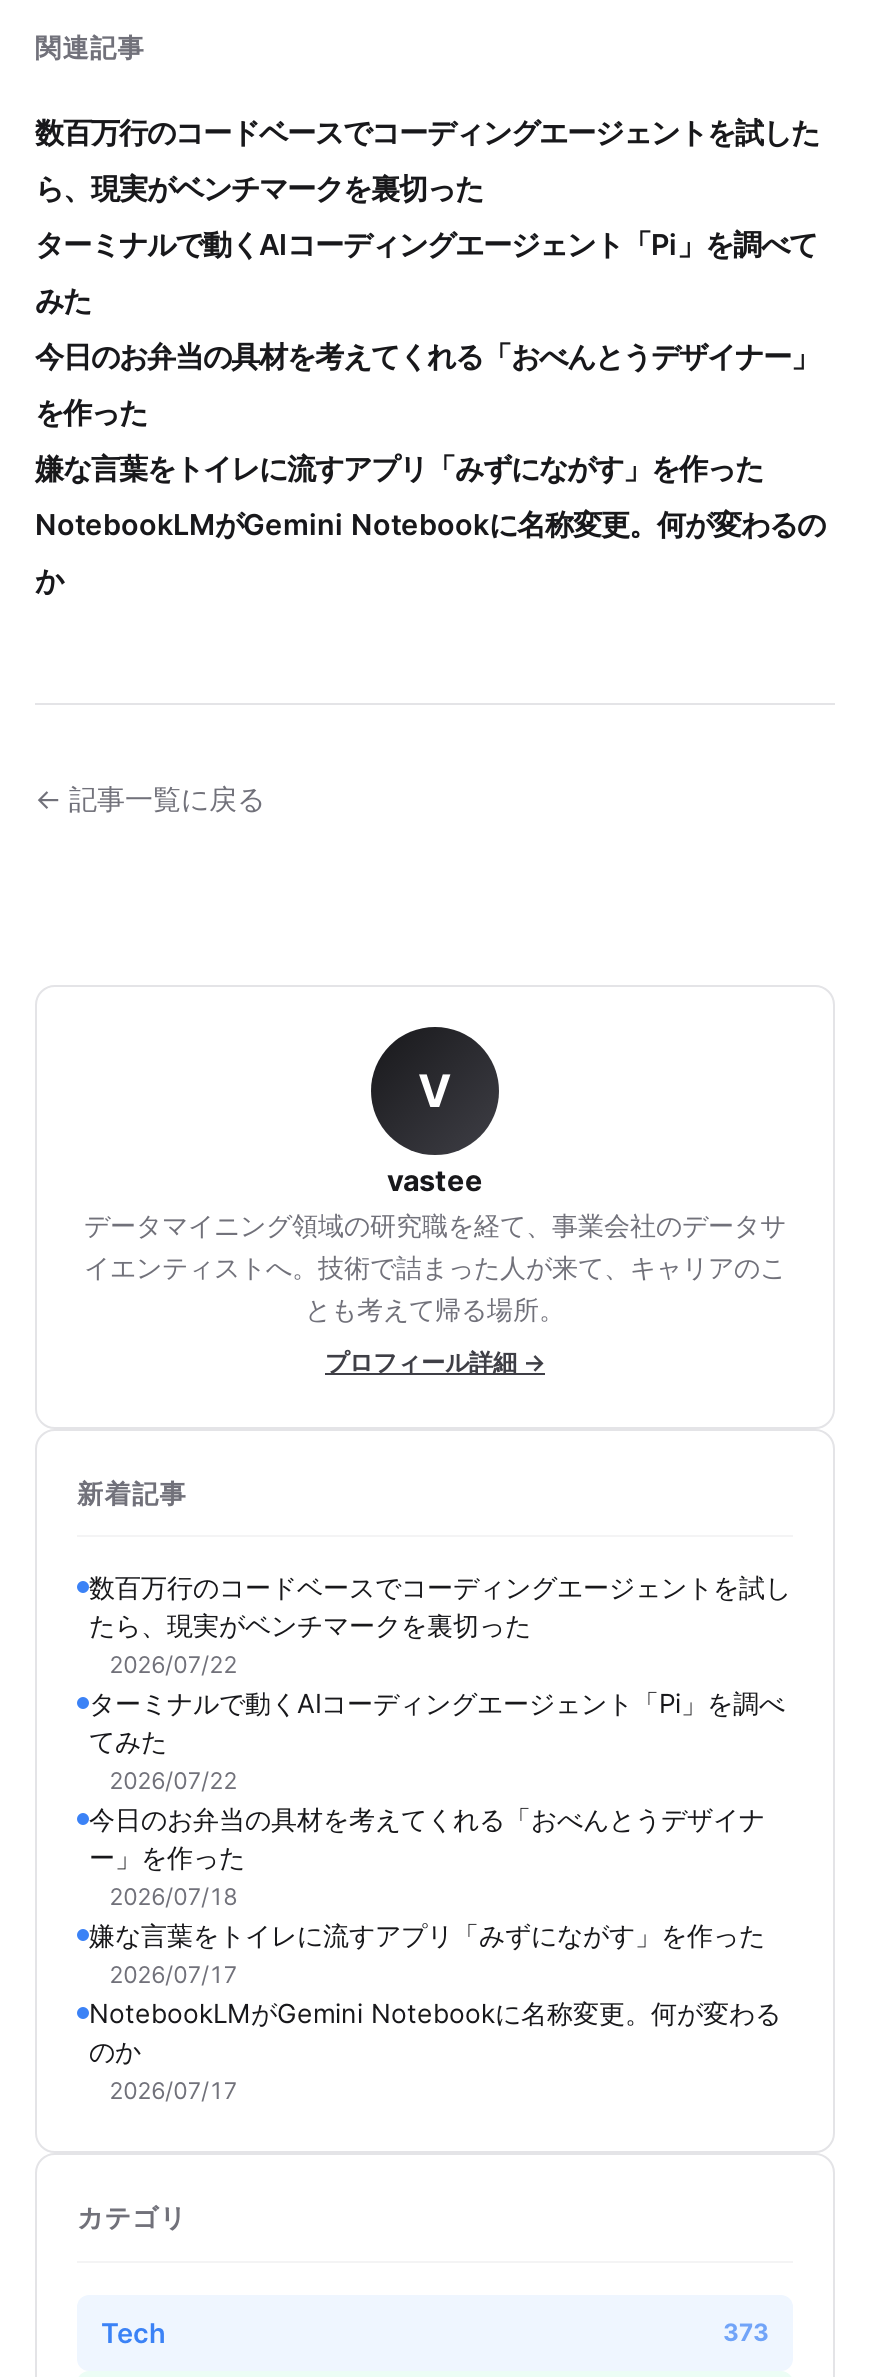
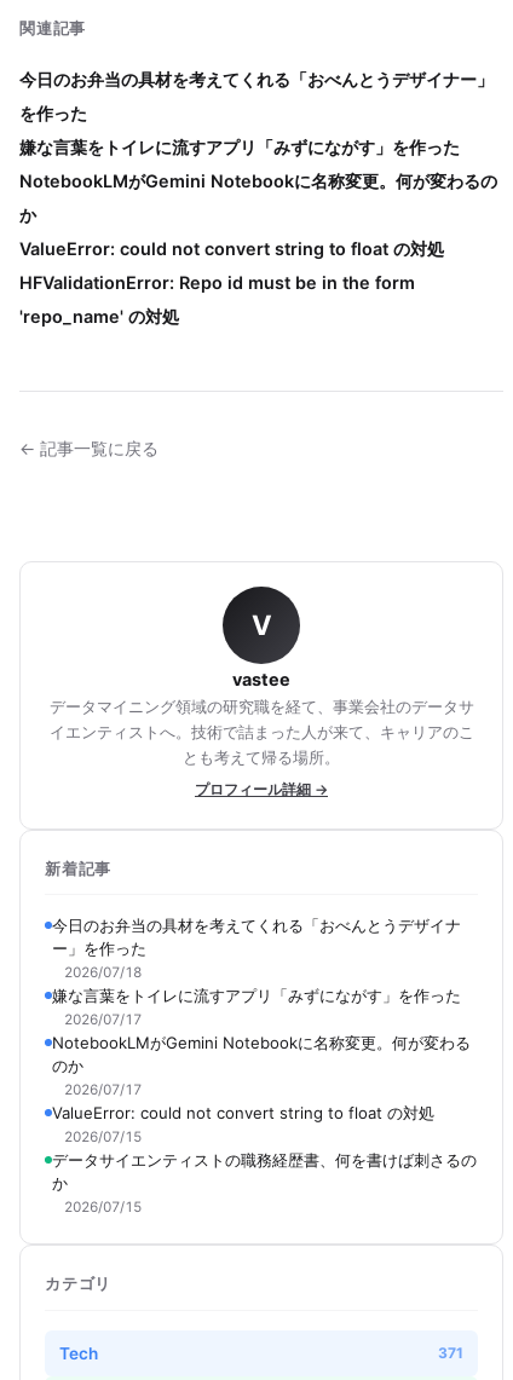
- 数百万行のコードベースでコーディングエージェントを試した
- ら、現実がベンチマークを裏切った
- ターミナルで動くAIコーディングエージェント「Pi」を調べて
- みた

moved up: 今日のお弁当の具材を考えてくれる「おべんとうデザイナー」 | を作った | 嫌な言葉をトイレに流すアプリ「みずにながす」を作った | NotebookLMがGemini Notebookに名称変更。何が変わるの | か

+ ValueError: could not convert string to float の対処
+ HFValidationError: Repo id must be in the form
+ 'repo_name' の対処

- 数百万行のコードベースでコーディングエージェントを試し
- たら、現実がベンチマークを裏切った
- 2026/07/22
- ターミナルで動くAIコーディングエージェント「Pi」を調べ
- てみた
- 2026/07/22

moved up: 今日のお弁当の具材を考えてくれる「おべんとうデザイナ | ー」を作った | 2026/07/18 | 嫌な言葉をトイレに流すアプリ「みずにながす」を作った | 2026/07/17 | NotebookLMがGemini Notebookに名称変更。何が変わる | のか | 2026/07/17

+ ValueError: could not convert string to float の対処
+ 2026/07/15
+ データサイエンティストの職務経歴書、何を書けば刺さるの
+ か
+ 2026/07/15

- 373
+ 371
